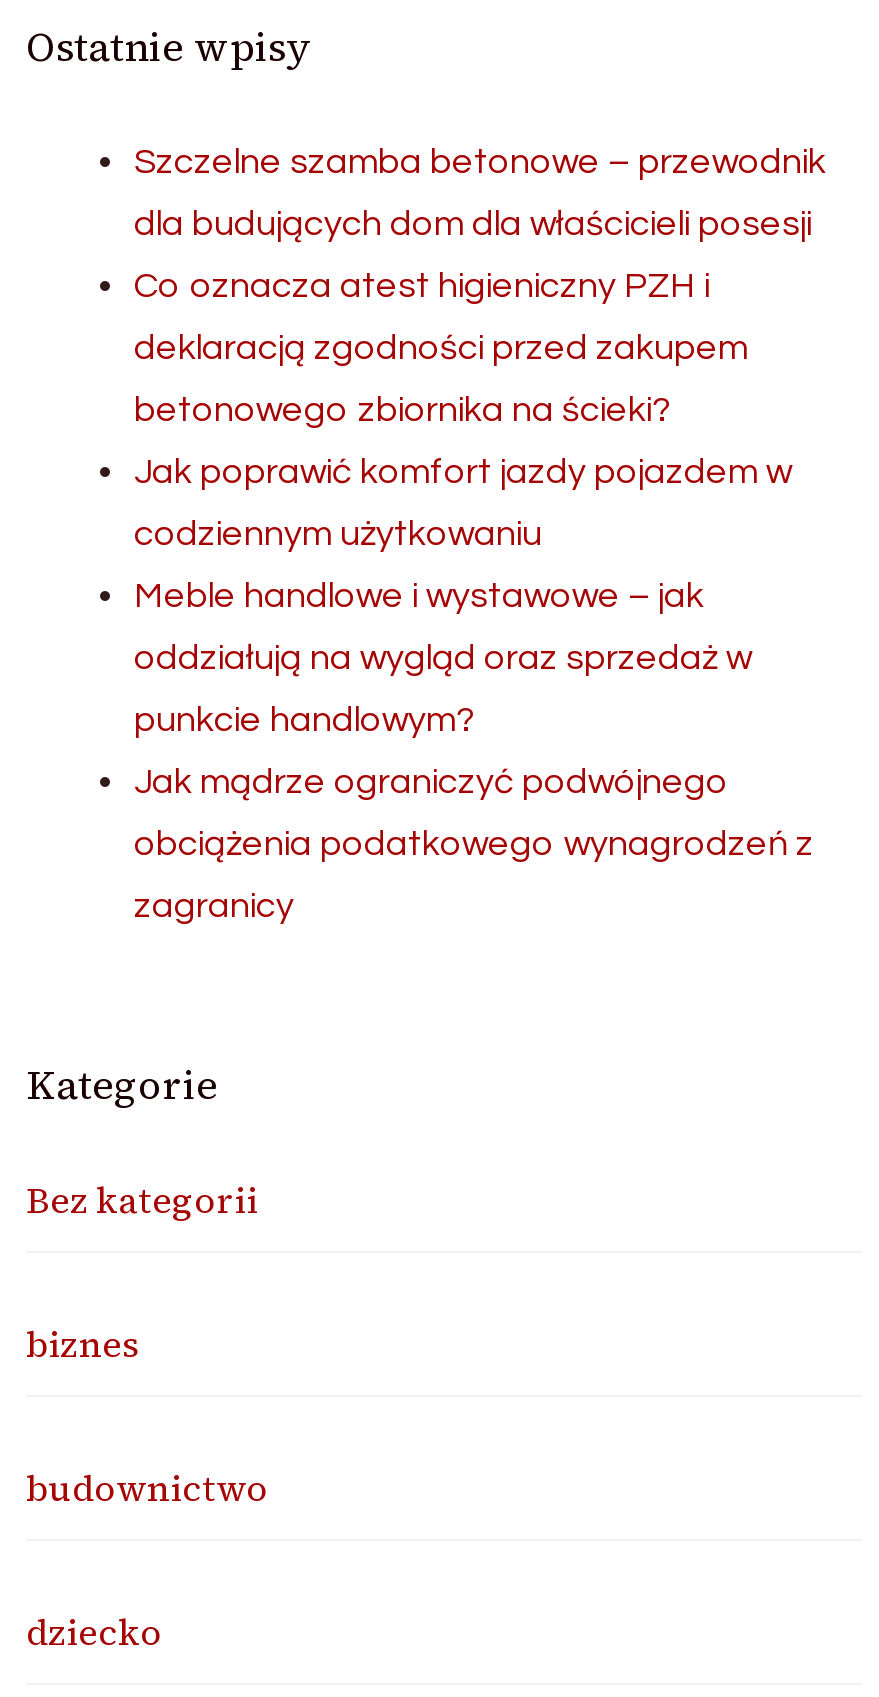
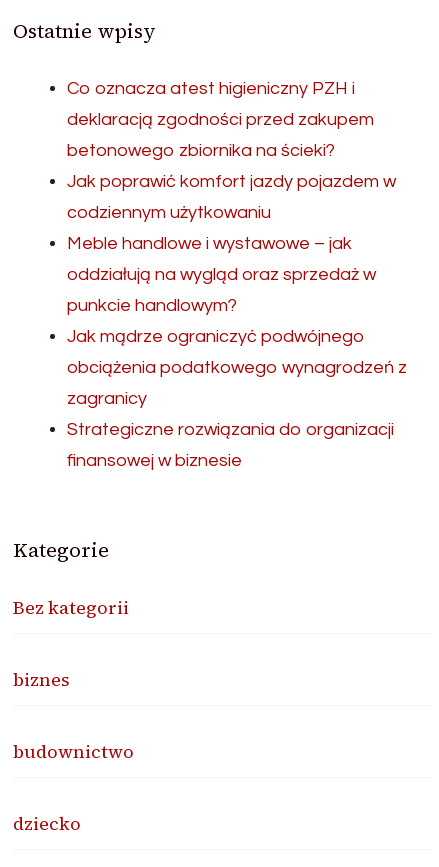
- Szczelne szamba betonowe – przewodnik
- dla budujących dom dla właścicieli posesji

moved up: Co oznacza atest higieniczny PZH i | deklaracją zgodności przed zakupem | betonowego zbiornika na ścieki? | ... | obciążenia podatkowego wynagrodzeń z | zagranicy

+ Strategiczne rozwiązania do organizacji
+ finansowej w biznesie
